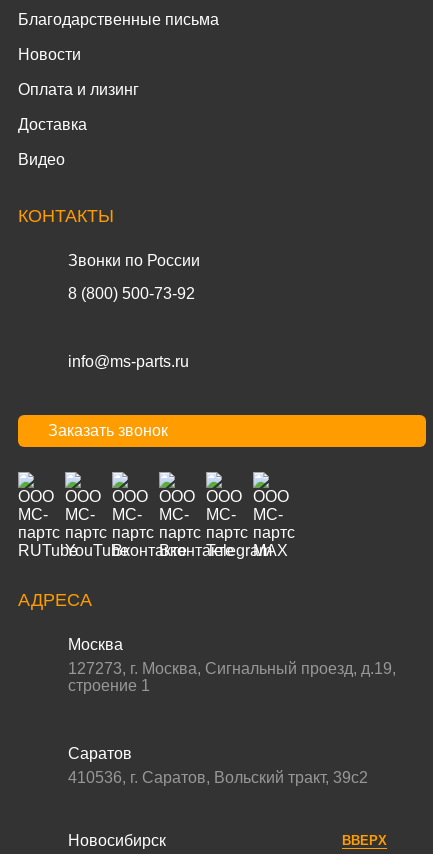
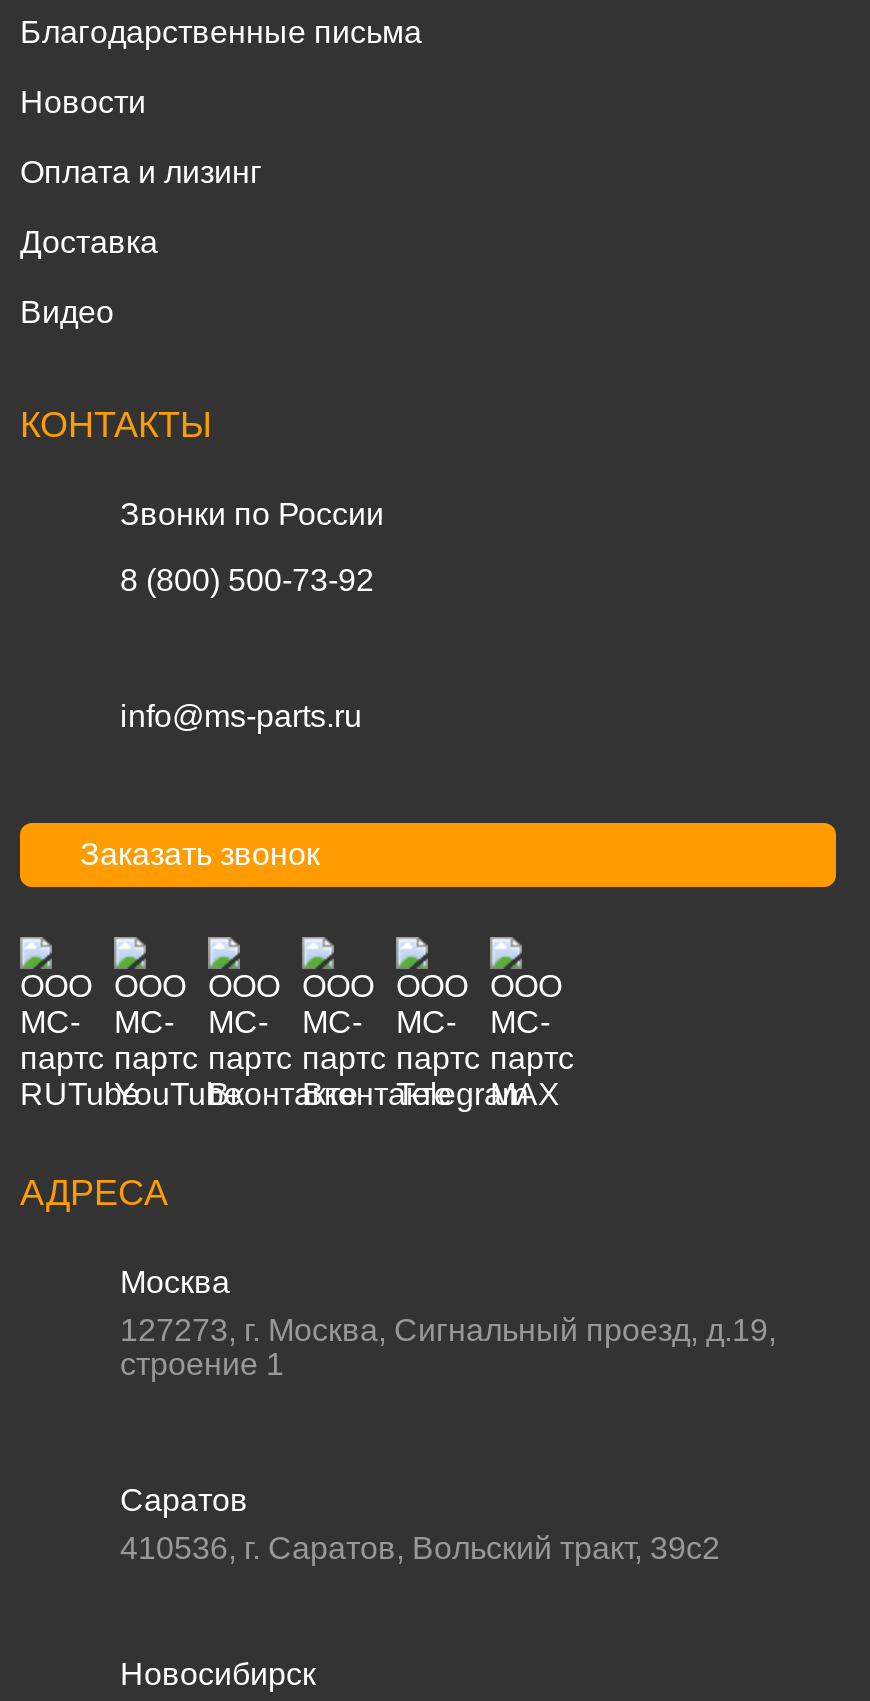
- ВВЕРХ
